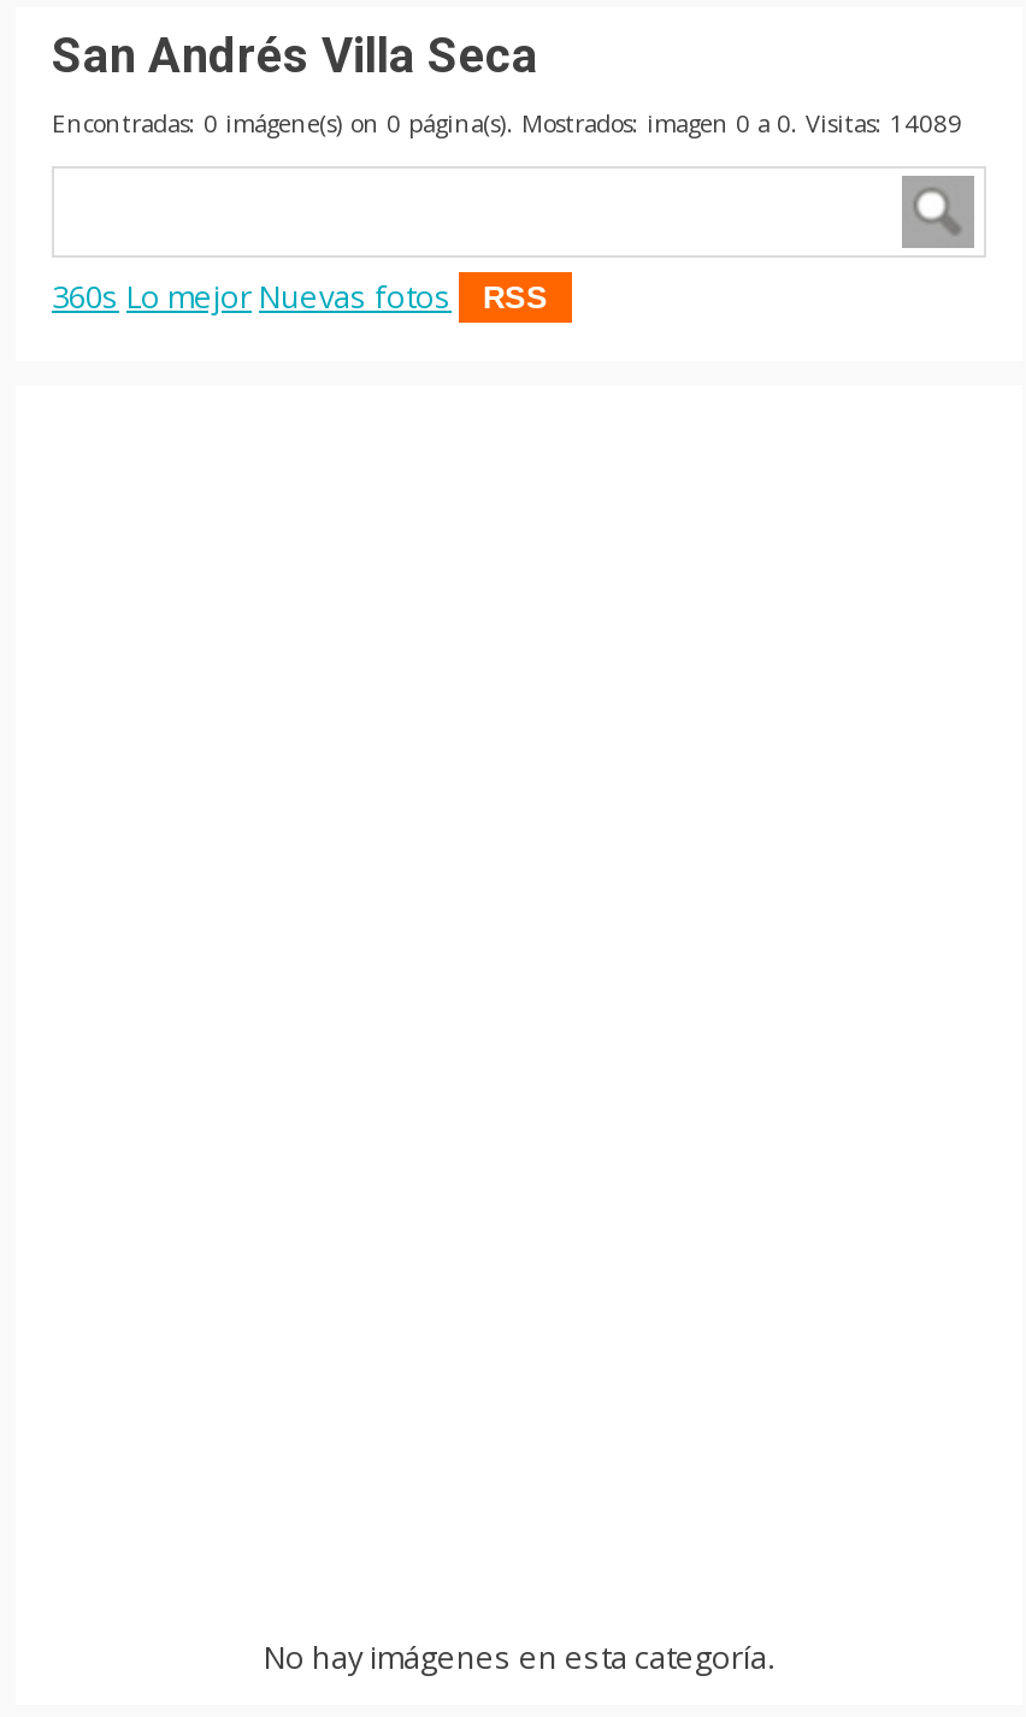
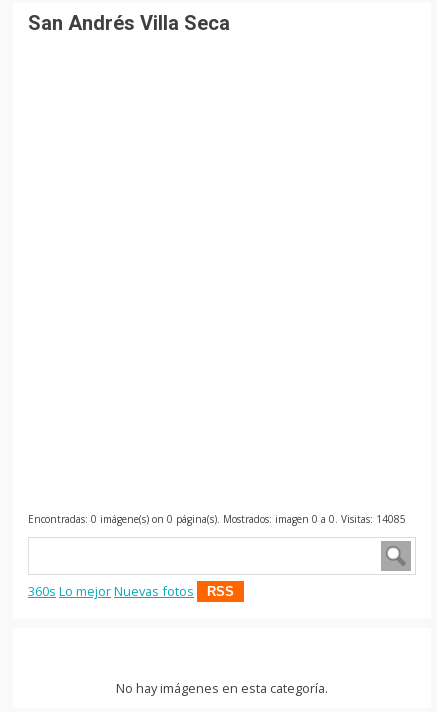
- Encontradas: 0 imágene(s) on 0 página(s). Mostrados: imagen 0 a 0. Visitas: 14089
+ Encontradas: 0 imágene(s) on 0 página(s). Mostrados: imagen 0 a 0. Visitas: 14085

moved down: 360s Lo mejor Nuevas fotos | RSS
